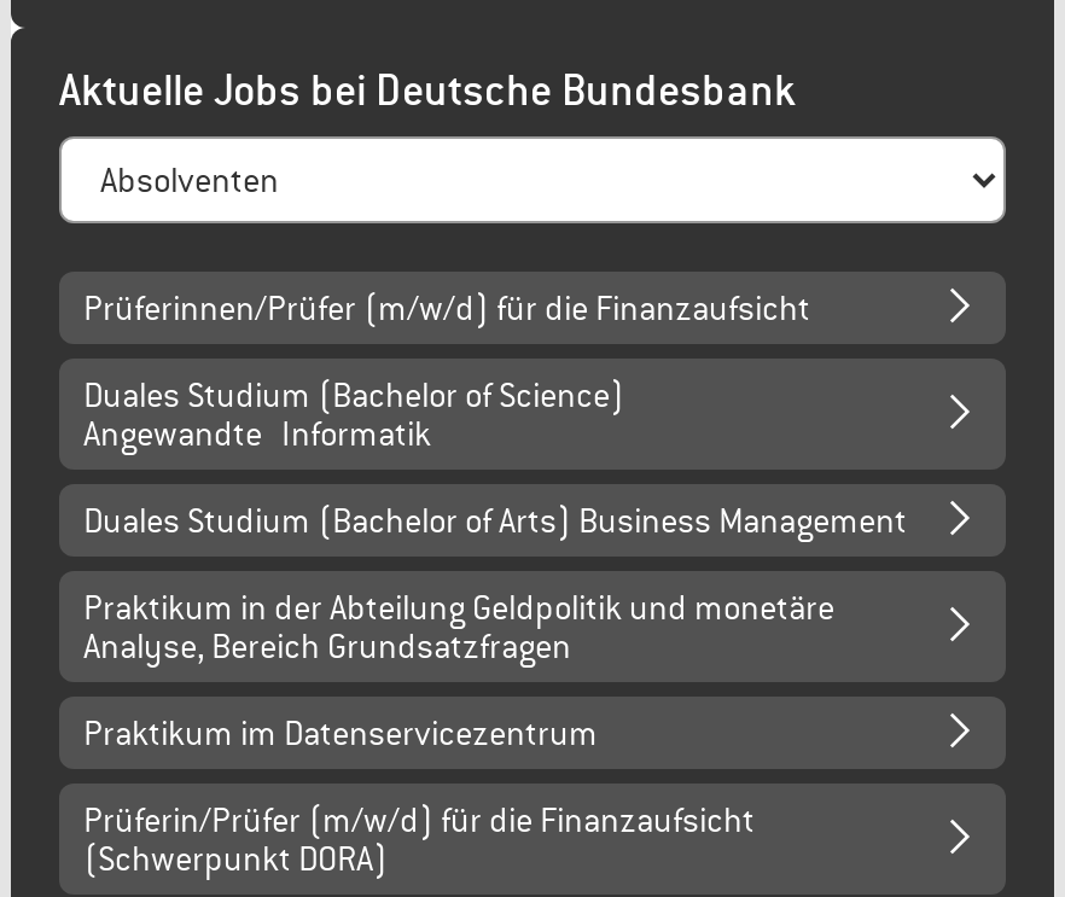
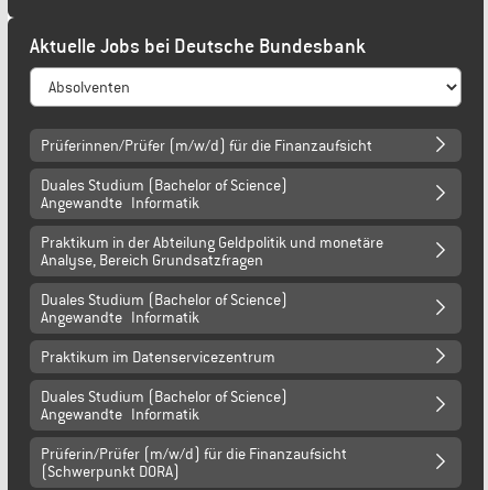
- Duales Studium (Bachelor of Arts) Business Management

moved up: Praktikum in der Abteilung Geldpolitik und monetäre | Analyse, Bereich Grundsatzfragen

+ Duales Studium (Bachelor of Science)
+ Angewandte Informatik

+ Duales Studium (Bachelor of Science)
+ Angewandte Informatik
